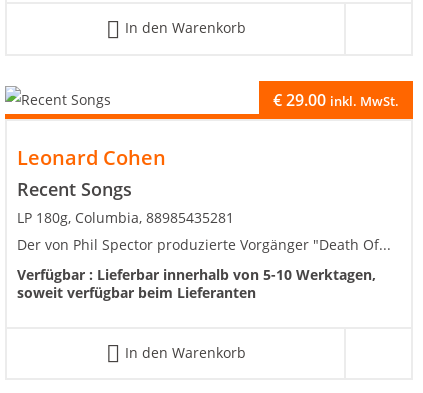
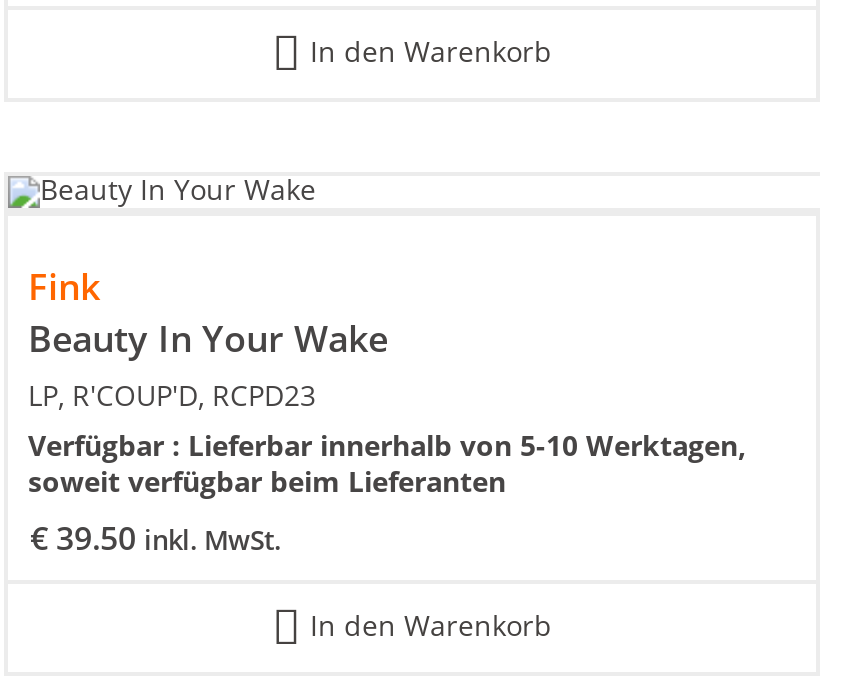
- €29.00 inkl. MwSt.
+ €39.50 inkl. MwSt.

- Leonard Cohen
- Recent Songs
+ Fink
+ Beauty In Your Wake

- LP 180g, Columbia, 88985435281
- Der von Phil Spector produzierte Vorgänger "Death Of...
+ LP, R'COUP'D, RCPD23
